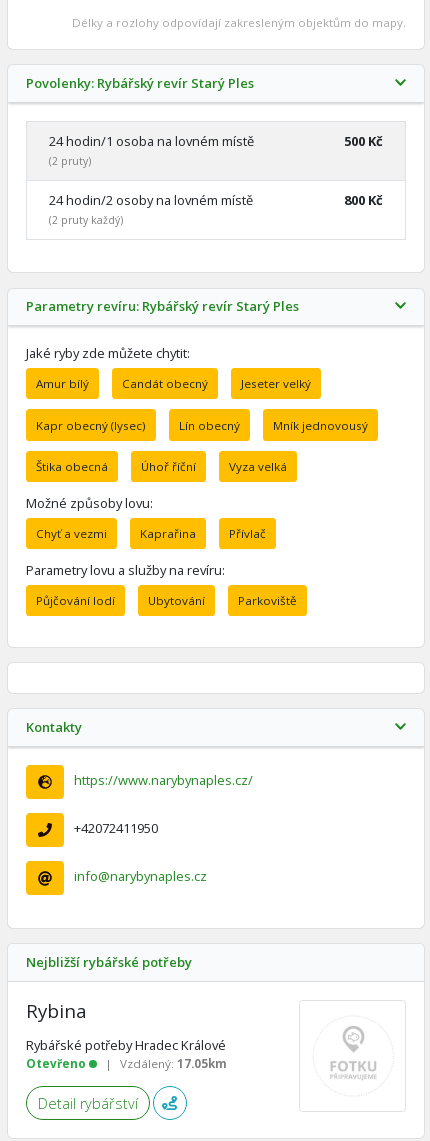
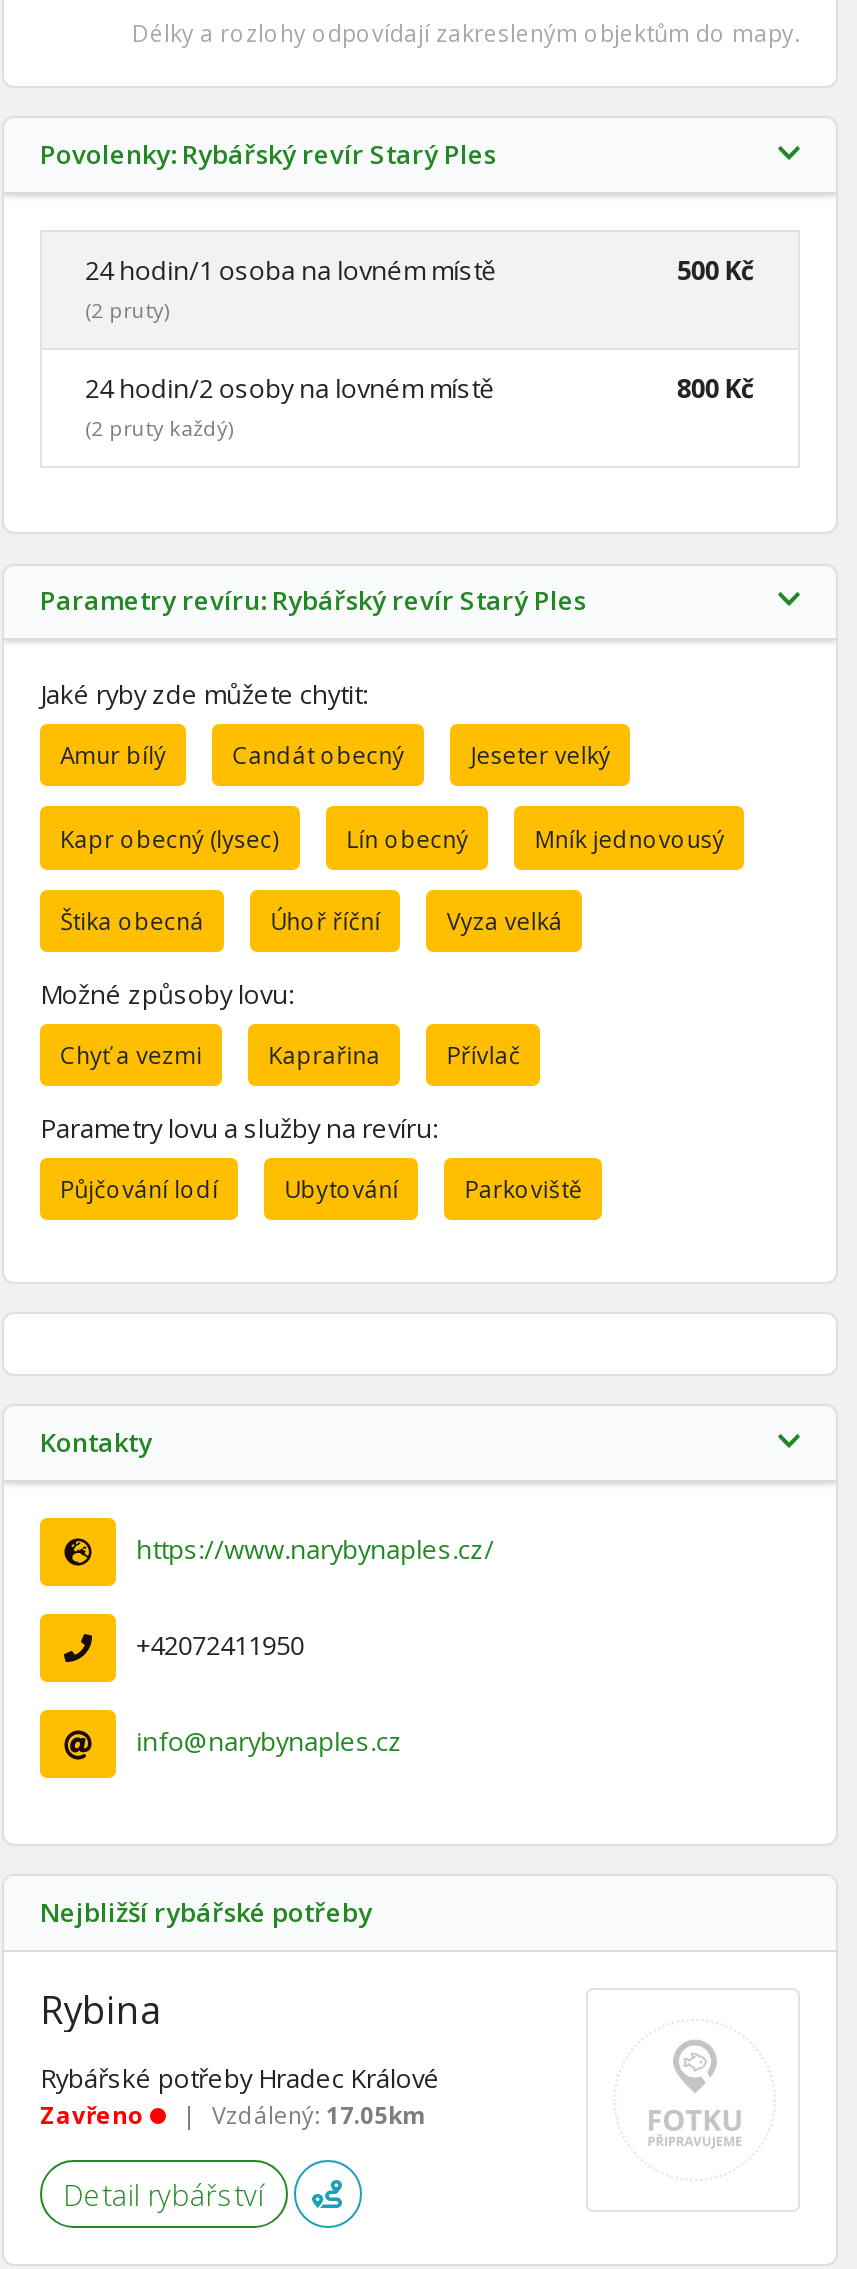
- Otevřeno
+ Zavřeno
